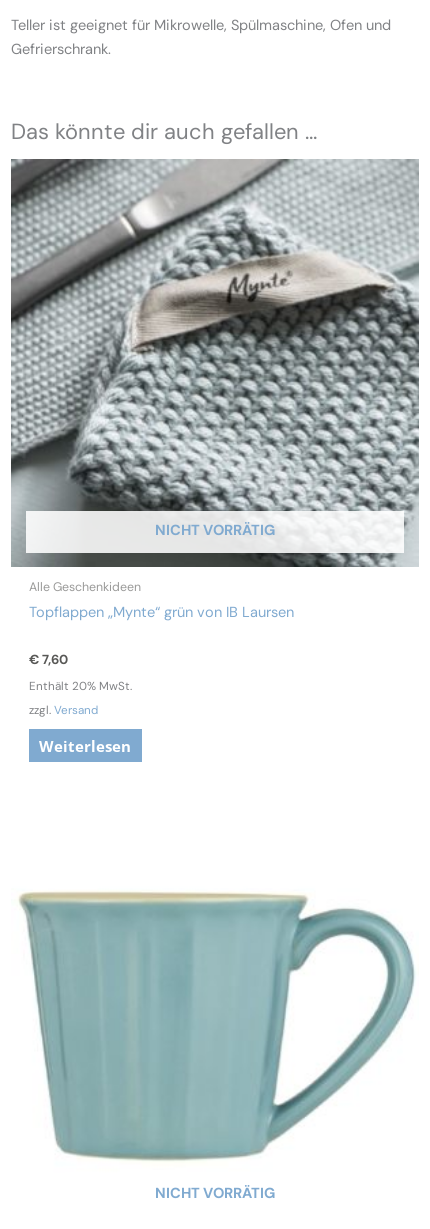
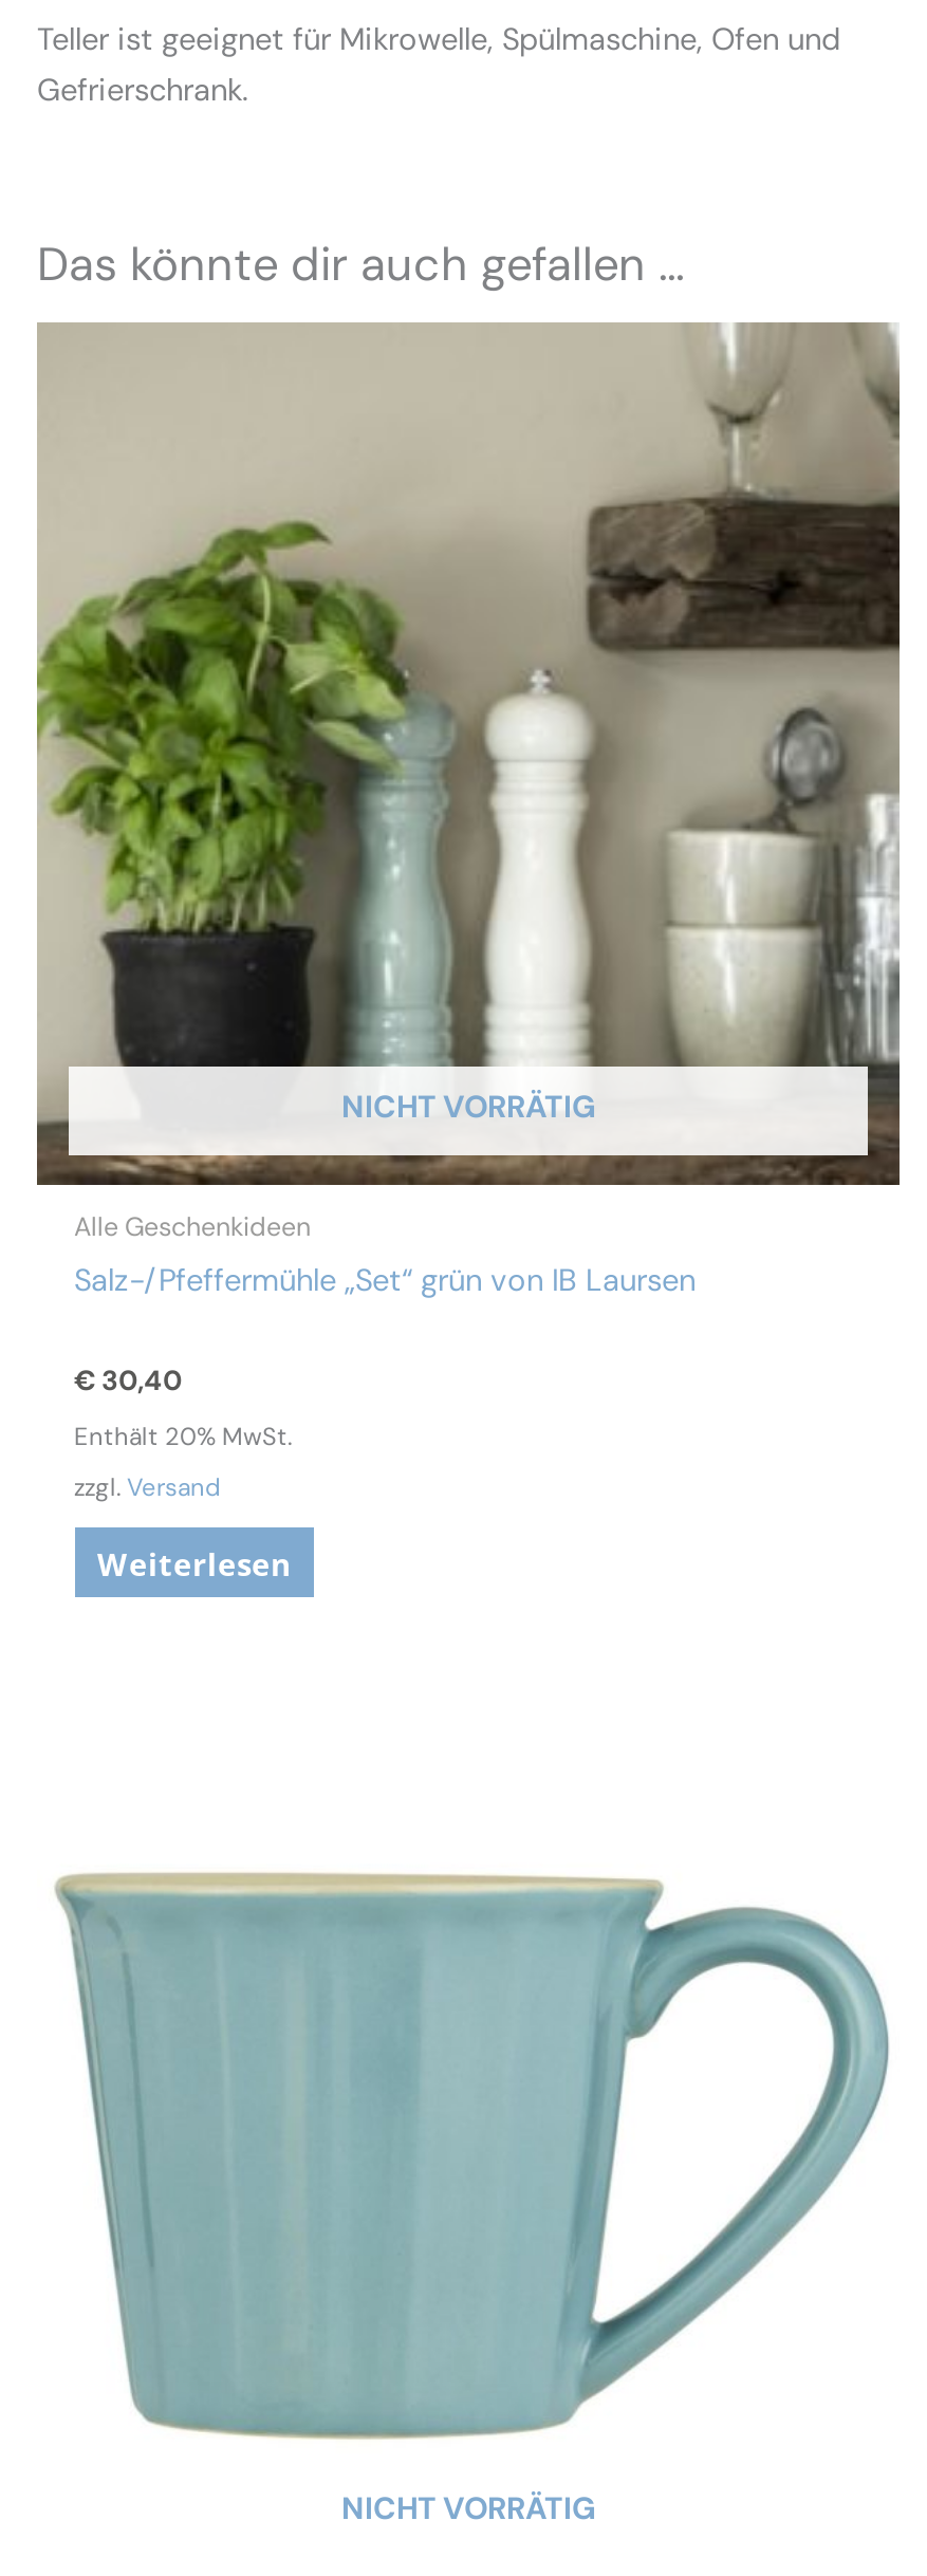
- [image]
- Topflappen „Mynte“ grün von IB Laursen
+ [image]
+ Salz-/Pfeffermühle „Set“ grün von IB Laursen

- €7,60
+ €30,40
